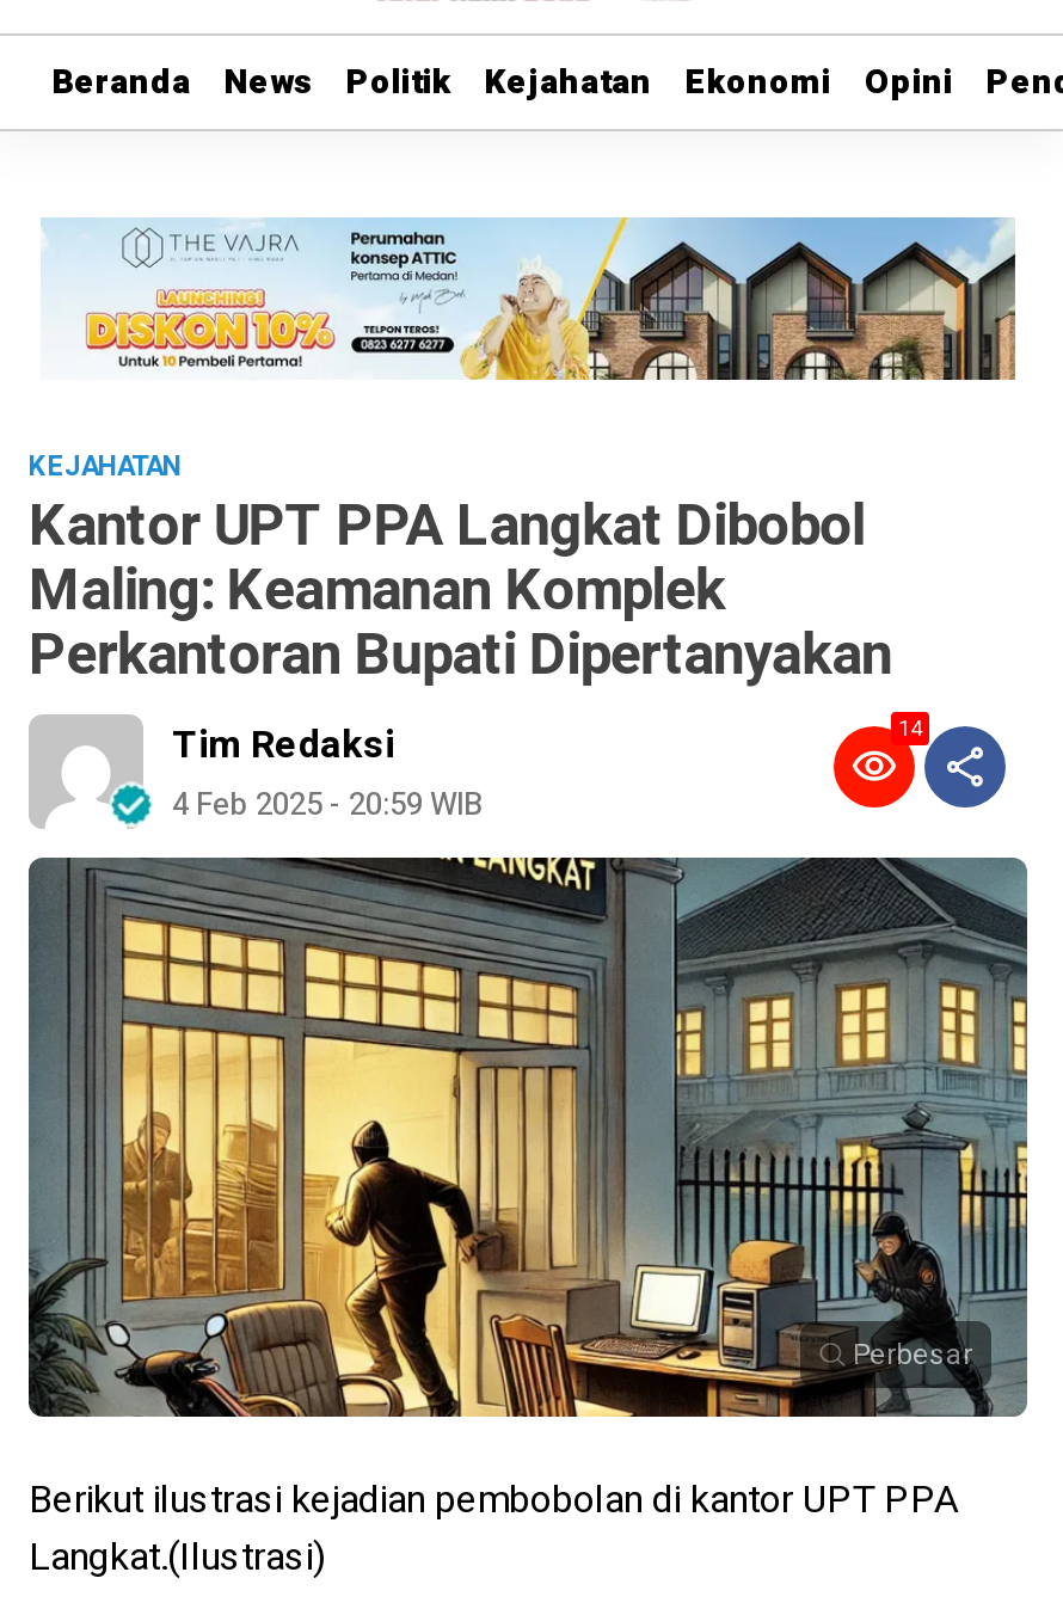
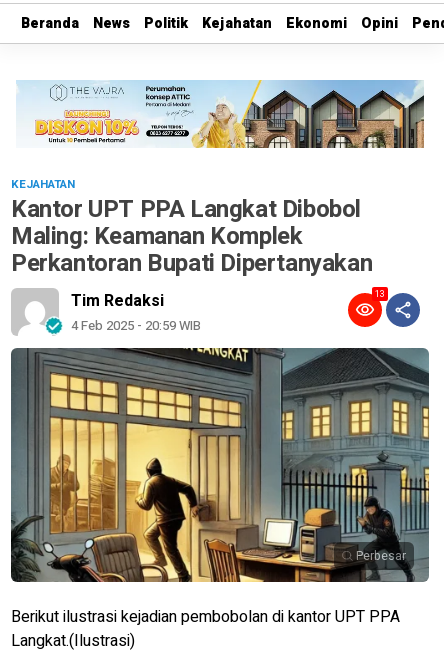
- 14
+ 13
